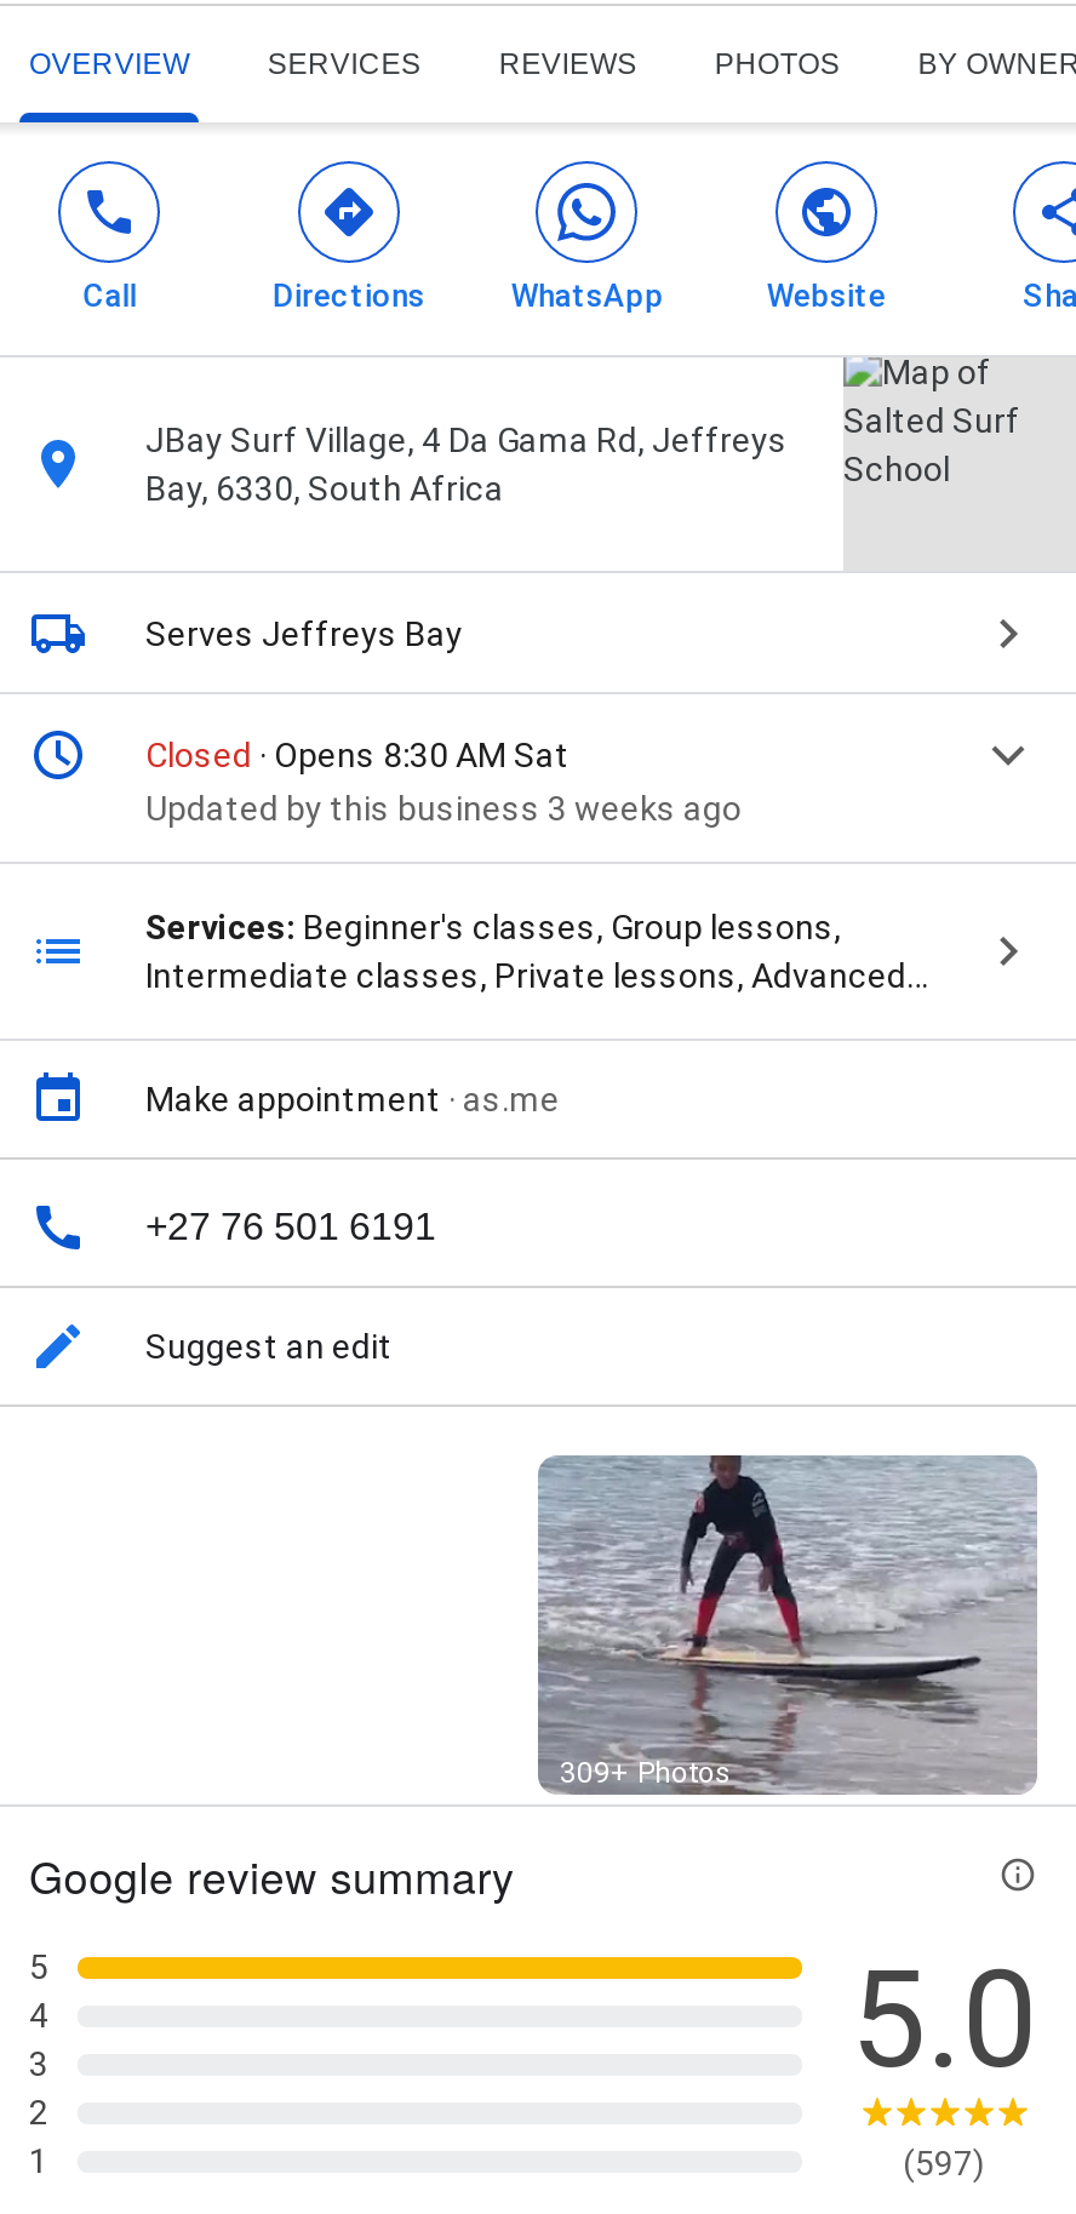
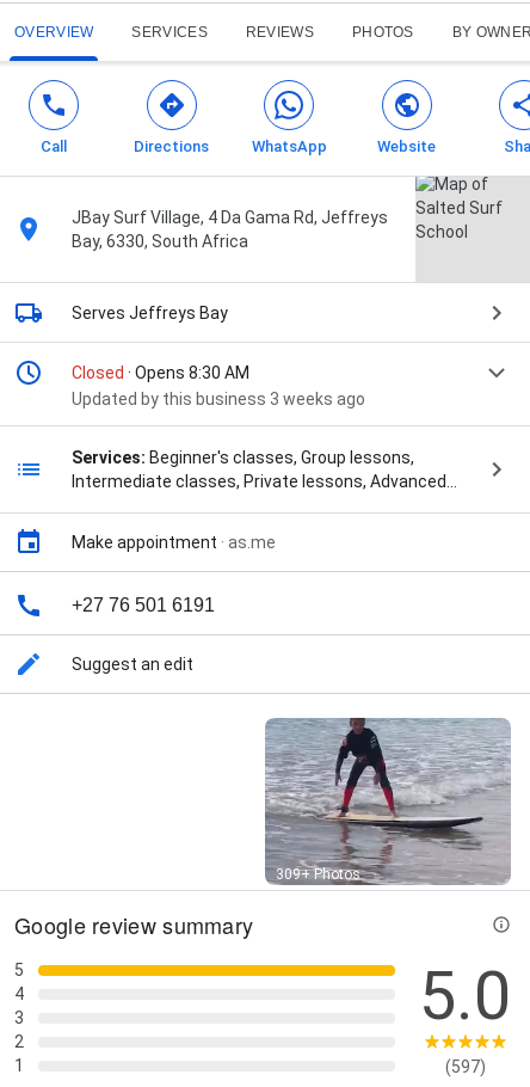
- Closed · Opens 8:30 AM Sat
+ Closed · Opens 8:30 AM
